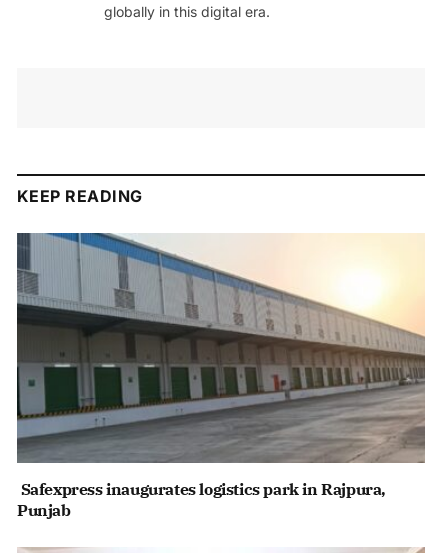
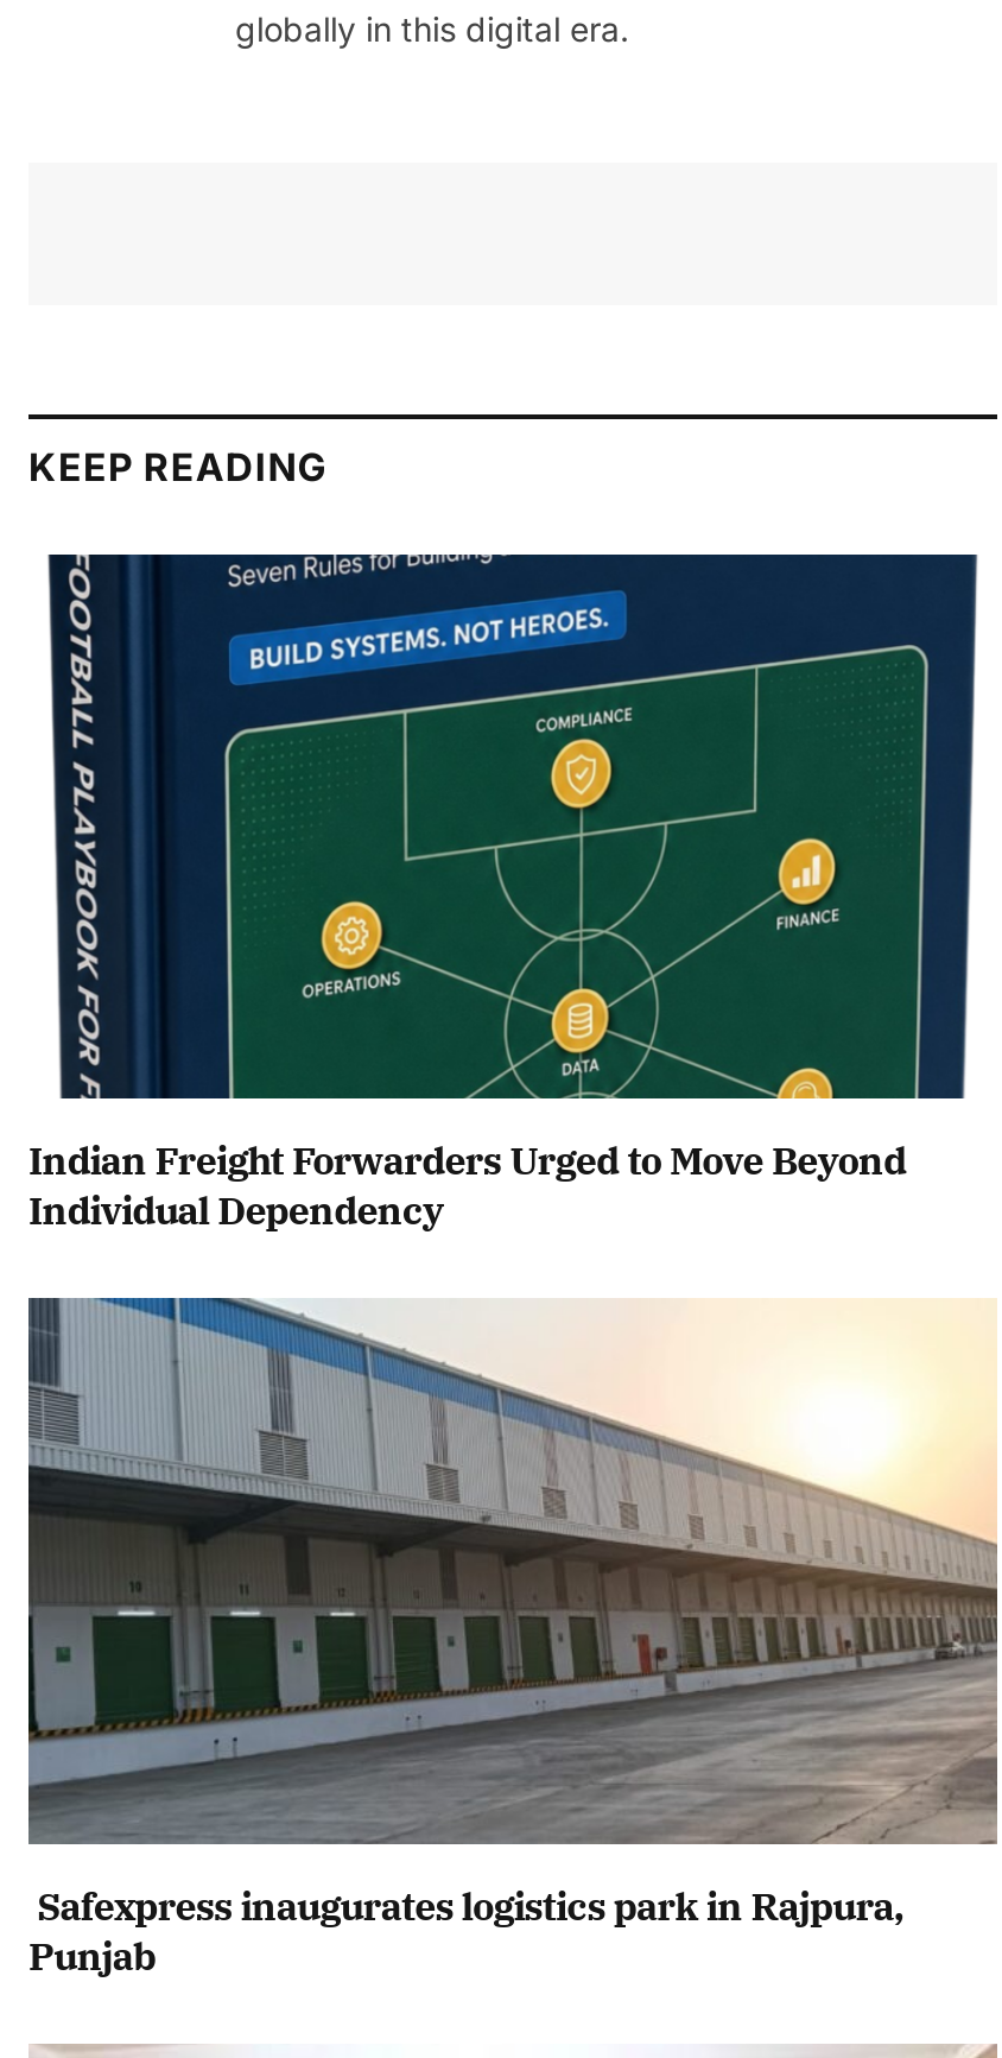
+ [image]
+ Indian Freight Forwarders Urged to Move Beyond
+ Individual Dependency
